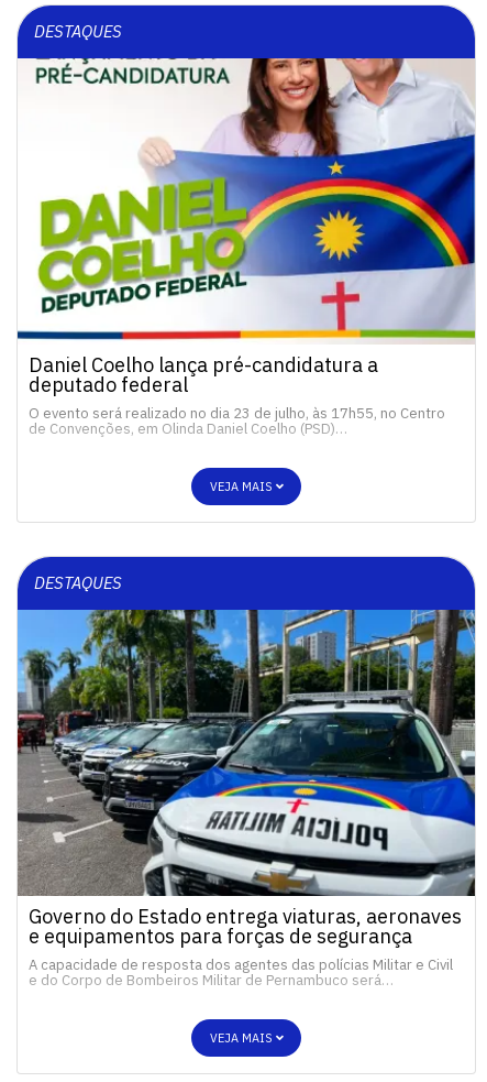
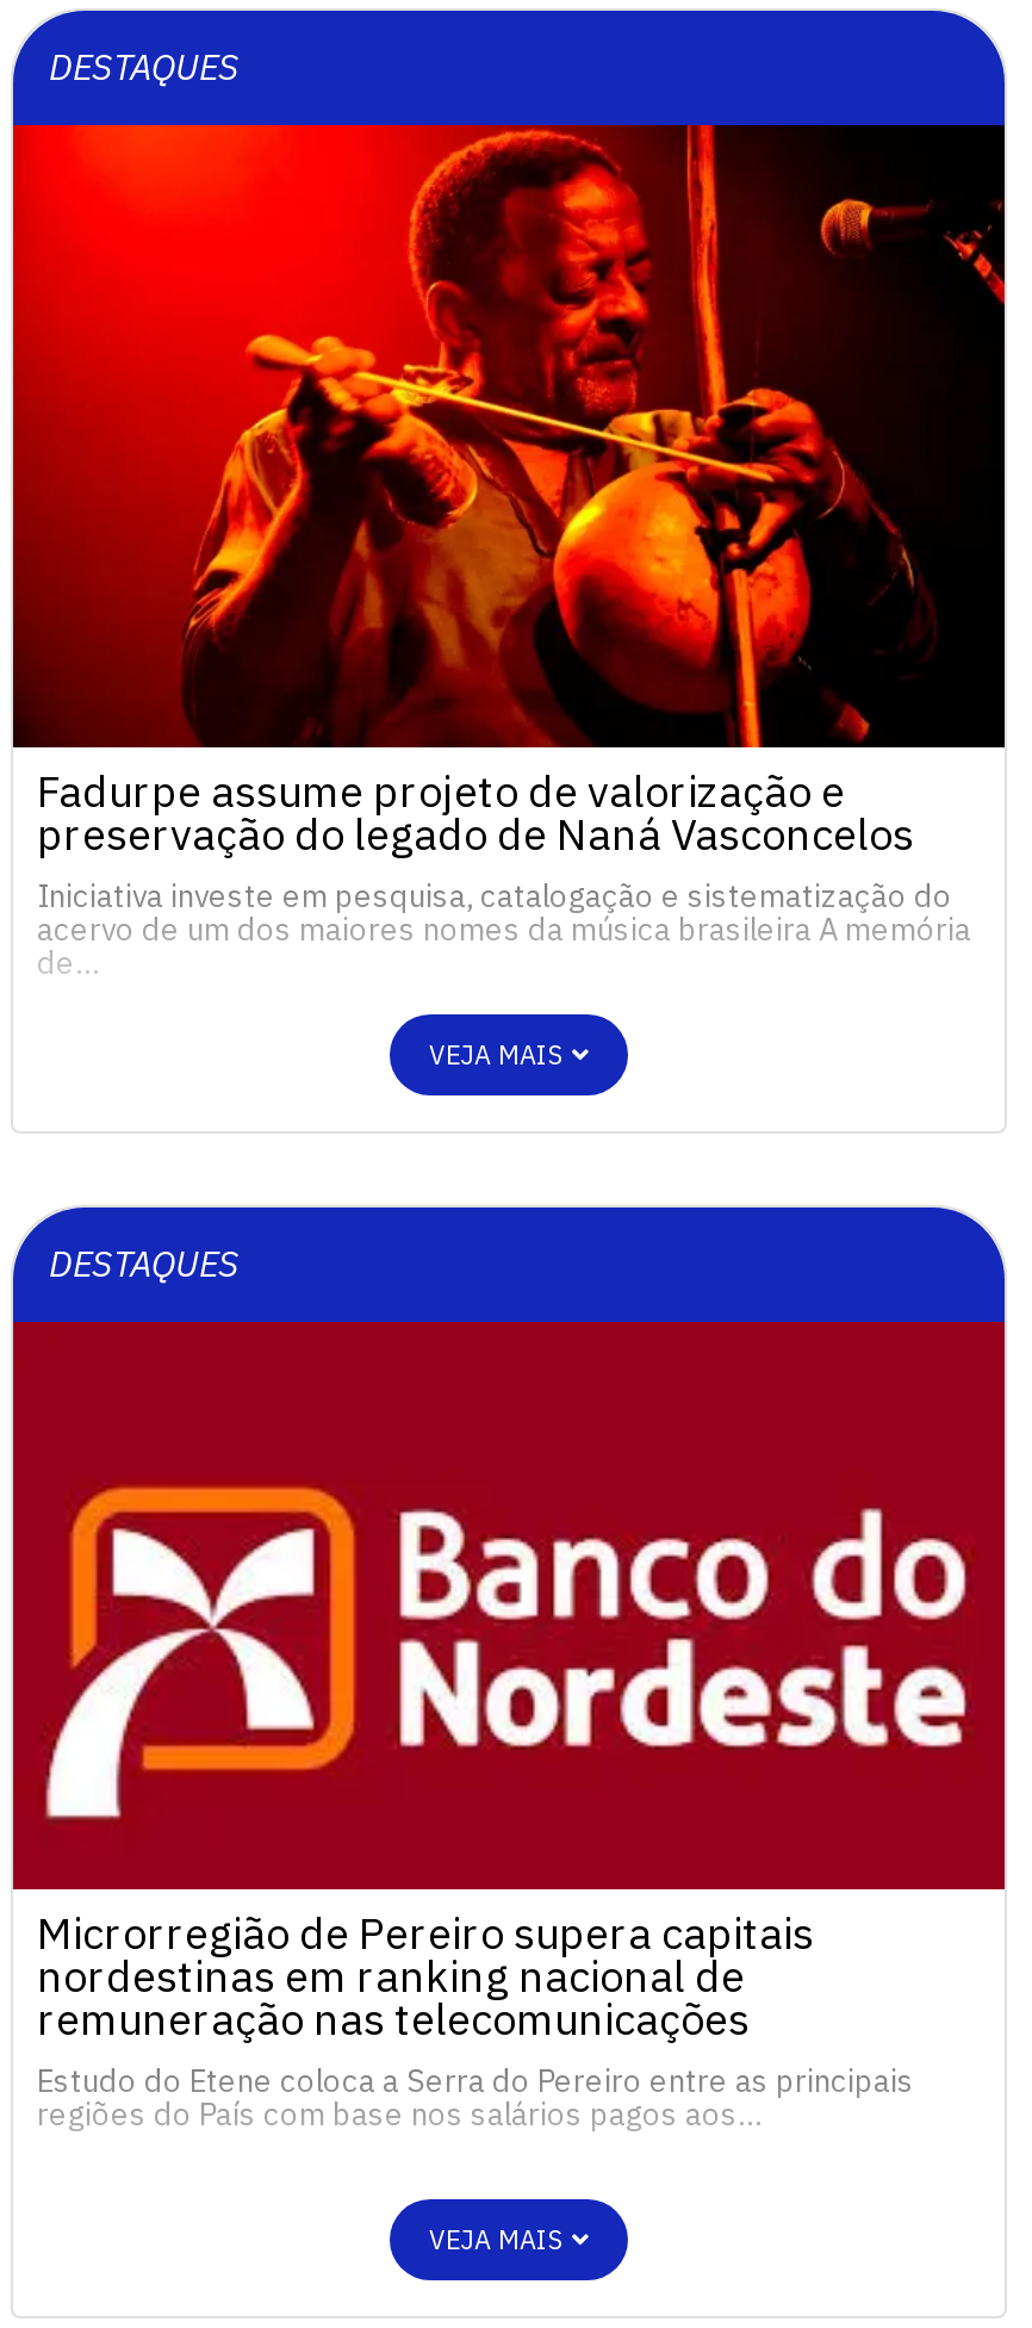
- [image]
- Daniel Coelho lança pré-candidatura a
- deputado federal
- O evento será realizado no dia 23 de julho, às 17h55, no Centro
- de Convenções, em Olinda Daniel Coelho (PSD)…
+ [image]
+ Fadurpe assume projeto de valorização e
+ preservação do legado de Naná Vasconcelos
+ Iniciativa investe em pesquisa, catalogação e sistematização do
+ acervo de um dos maiores nomes da música brasileira A memória
+ de…

- [image]
- Governo do Estado entrega viaturas, aeronaves
- e equipamentos para forças de segurança
- A capacidade de resposta dos agentes das polícias Militar e Civil
- e do Corpo de Bombeiros Militar de Pernambuco será…
+ [image]
+ Microrregião de Pereiro supera capitais
+ nordestinas em ranking nacional de
+ remuneração nas telecomunicações
+ Estudo do Etene coloca a Serra do Pereiro entre as principais
+ regiões do País com base nos salários pagos aos…
